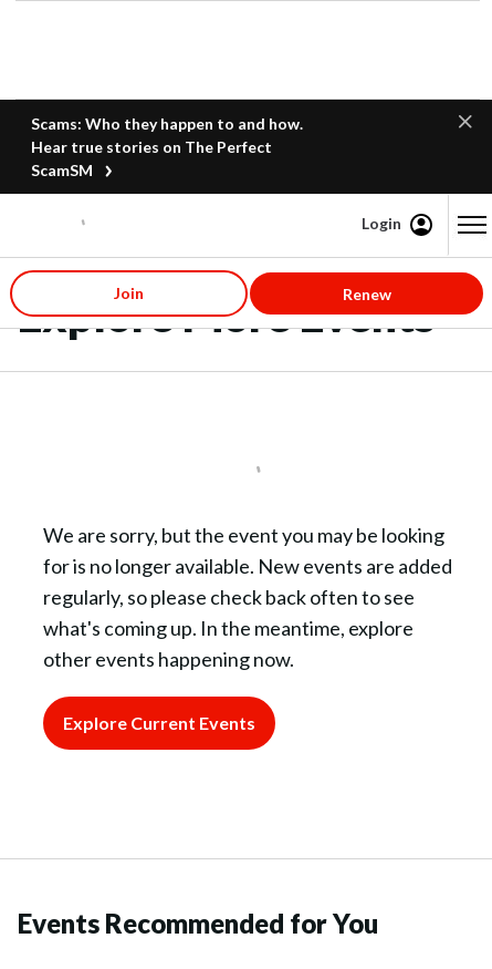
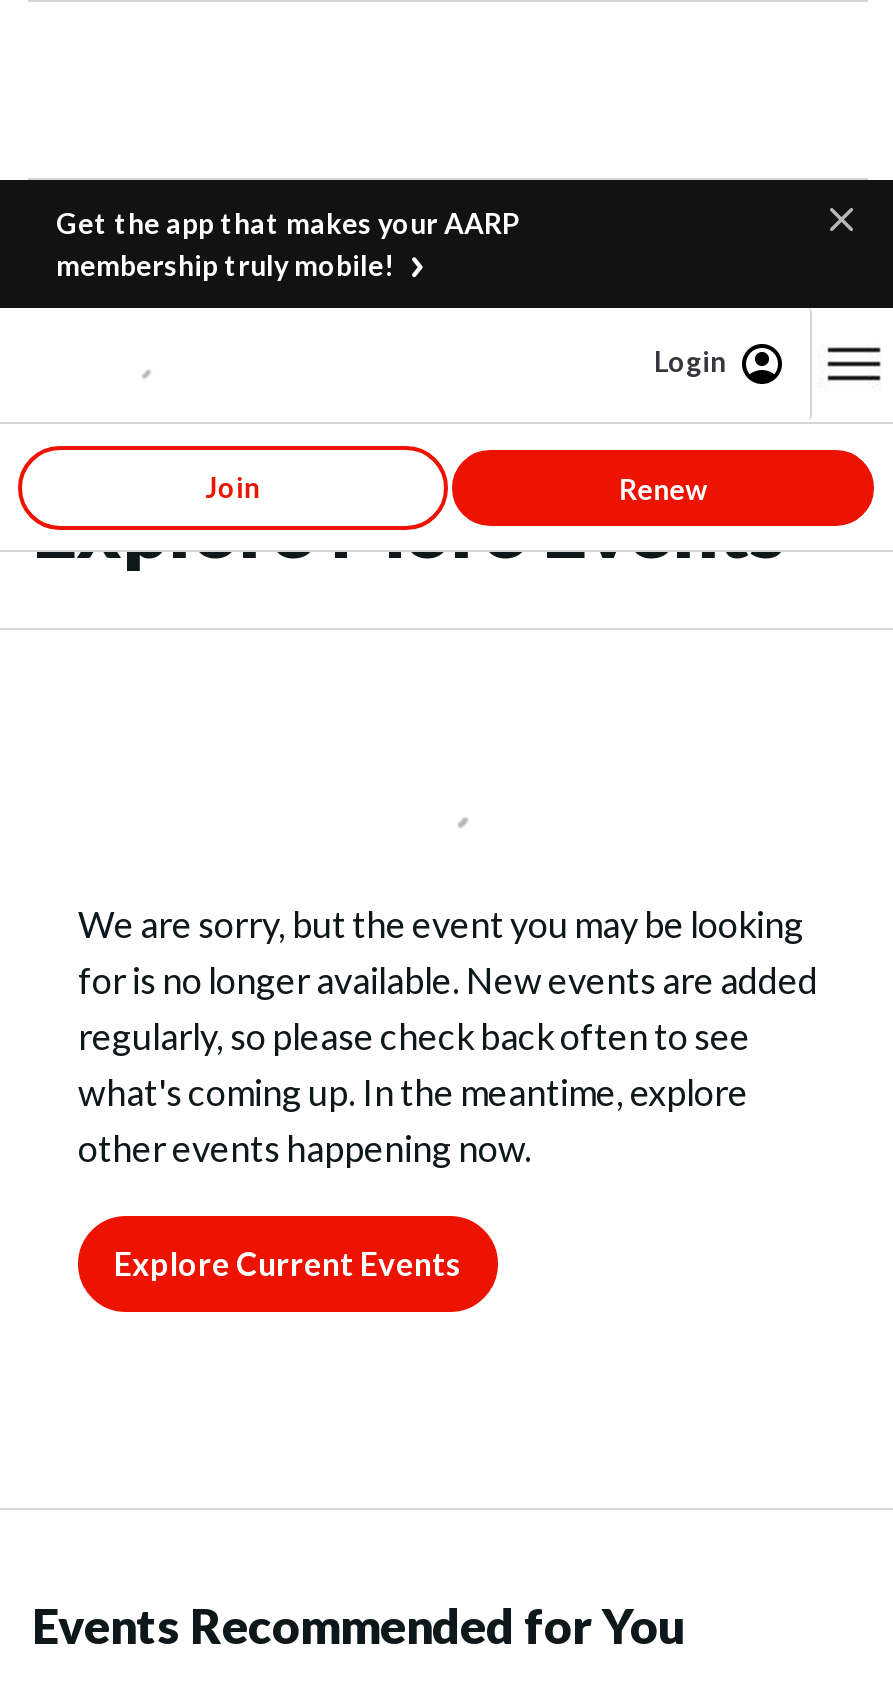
- Scams: Who they happen to and how.
- Hear true stories on The Perfect
- ScamSM
+ Get the app that makes your AARP
+ membership truly mobile!
